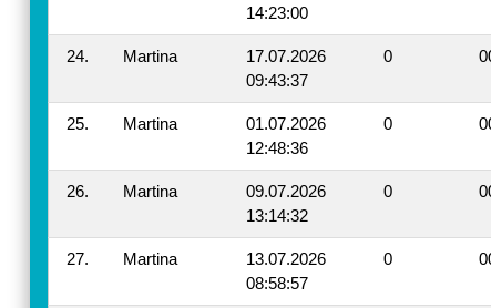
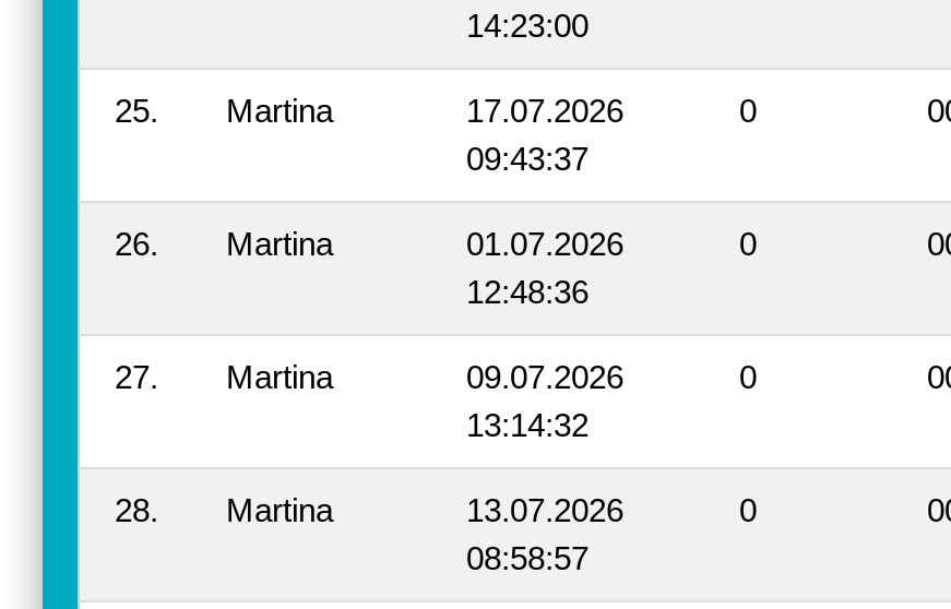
- 24. Martina
+ 25. Martina

- 25. Martina
+ 26. Martina

- 26. Martina
+ 27. Martina

- 27. Martina
+ 28. Martina
